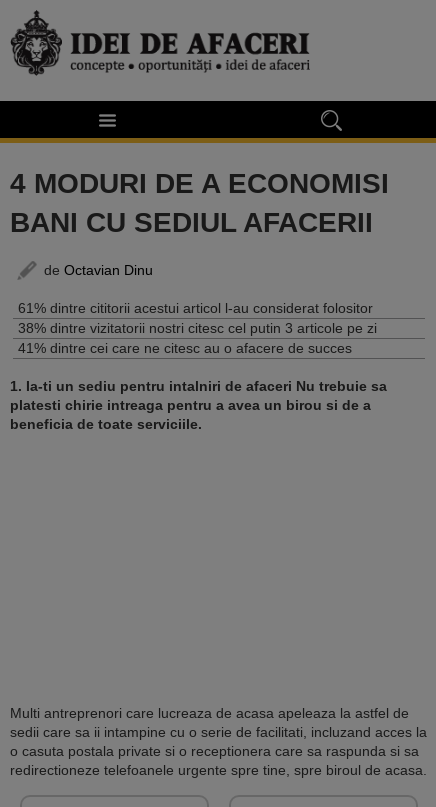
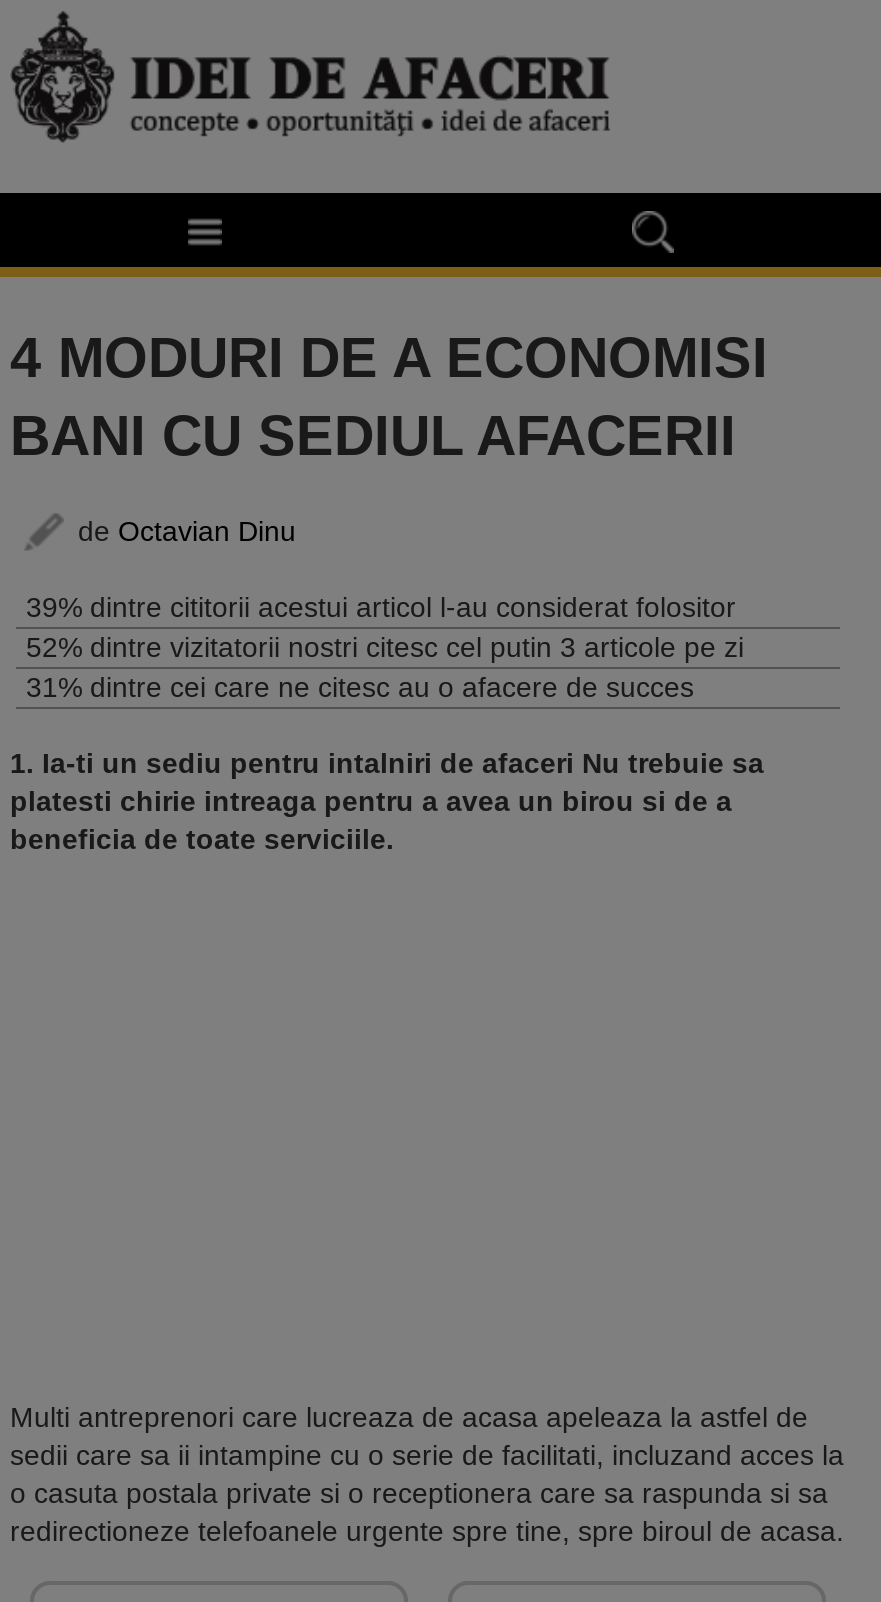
- 61% dintre cititorii acestui articol l-au considerat folositor
+ 39% dintre cititorii acestui articol l-au considerat folositor

- 38% dintre vizitatorii nostri citesc cel putin 3 articole pe zi
+ 52% dintre vizitatorii nostri citesc cel putin 3 articole pe zi

- 41% dintre cei care ne citesc au o afacere de succes
+ 31% dintre cei care ne citesc au o afacere de succes
